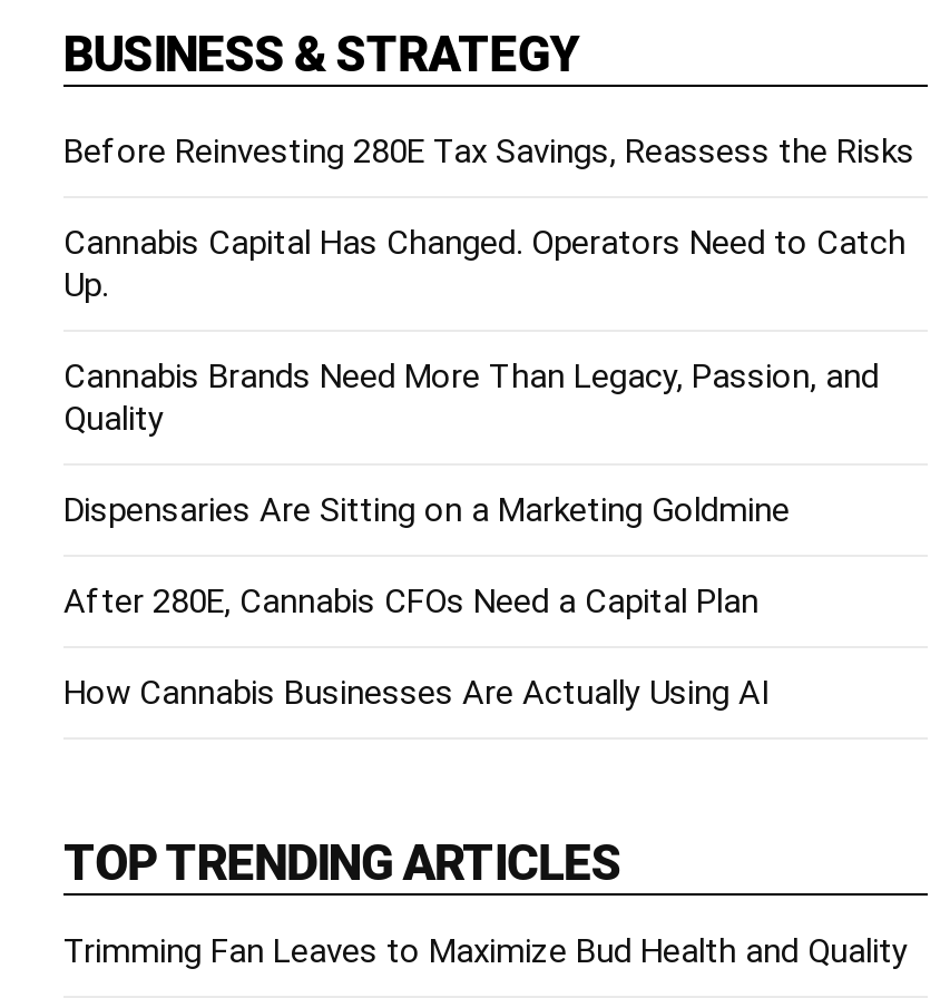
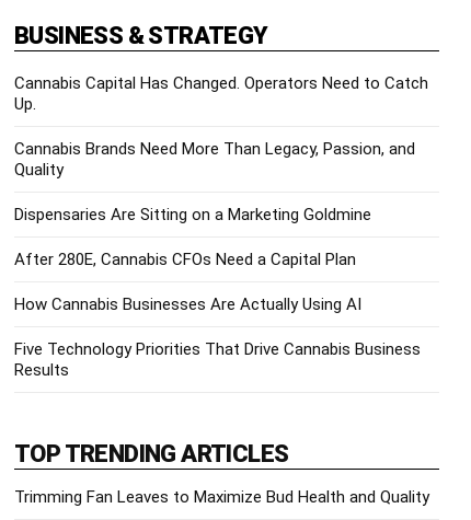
- Before Reinvesting 280E Tax Savings, Reassess the Risks

moved up: Cannabis Capital Has Changed. Operators Need to Catch | Up. | Cannabis Brands Need More Than Legacy, Passion, and | Quality | Dispensaries Are Sitting on a Marketing Goldmine | After 280E, Cannabis CFOs Need a Capital Plan | How Cannabis Businesses Are Actually Using AI

+ Five Technology Priorities That Drive Cannabis Business
+ Results
